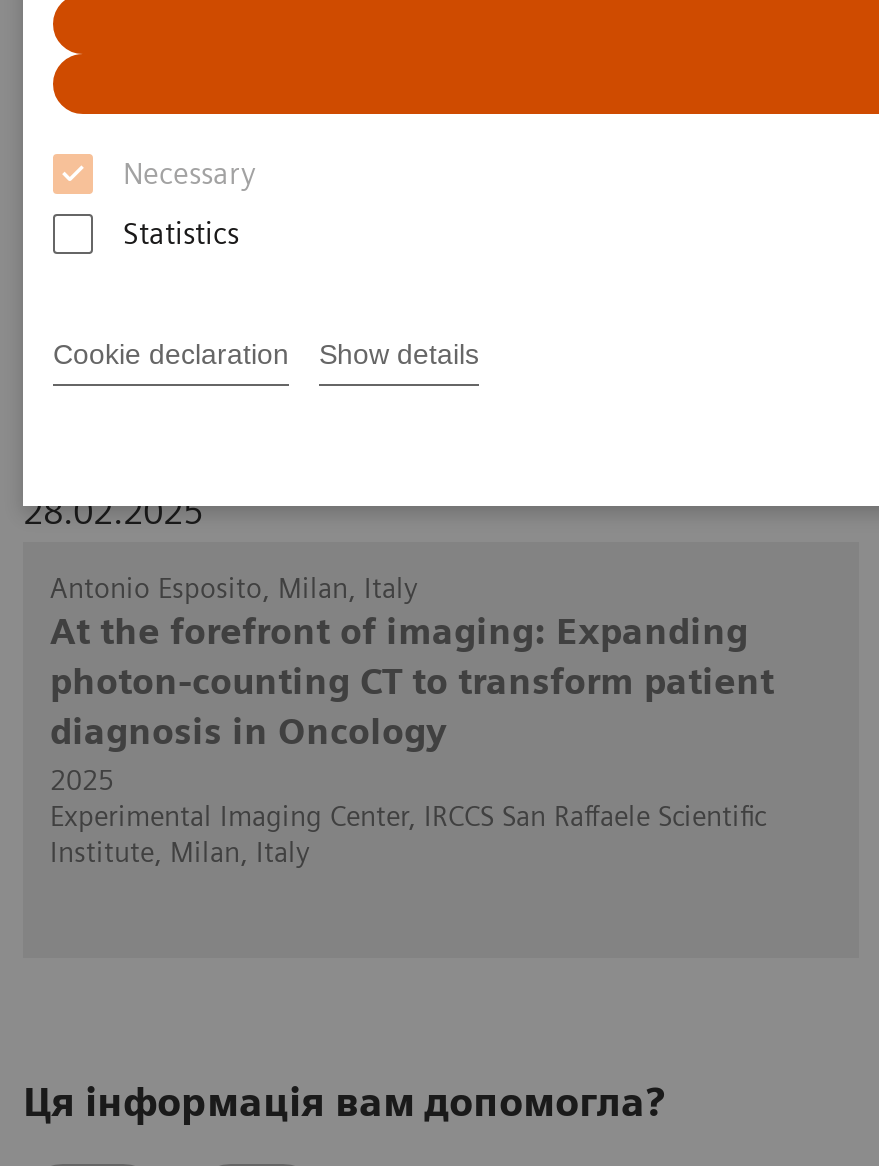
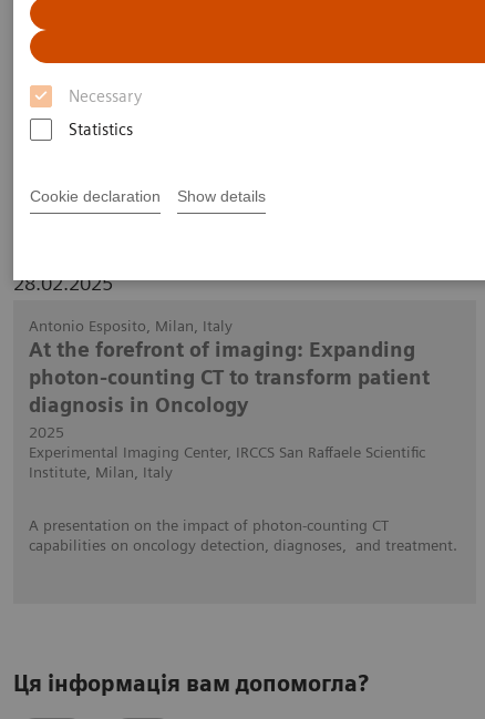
+ A presentation on the impact of photon-counting CT
+ capabilities on oncology detection, diagnoses, and treatment.
